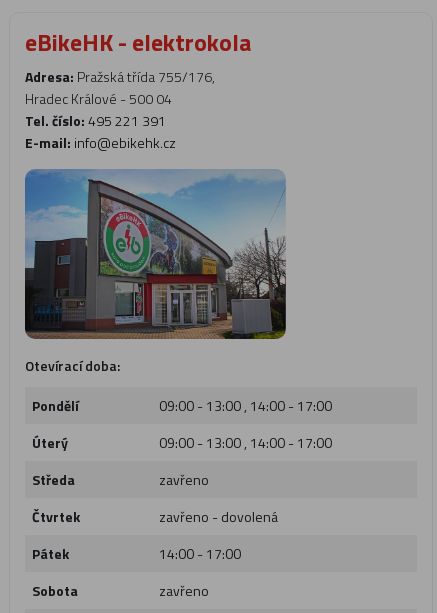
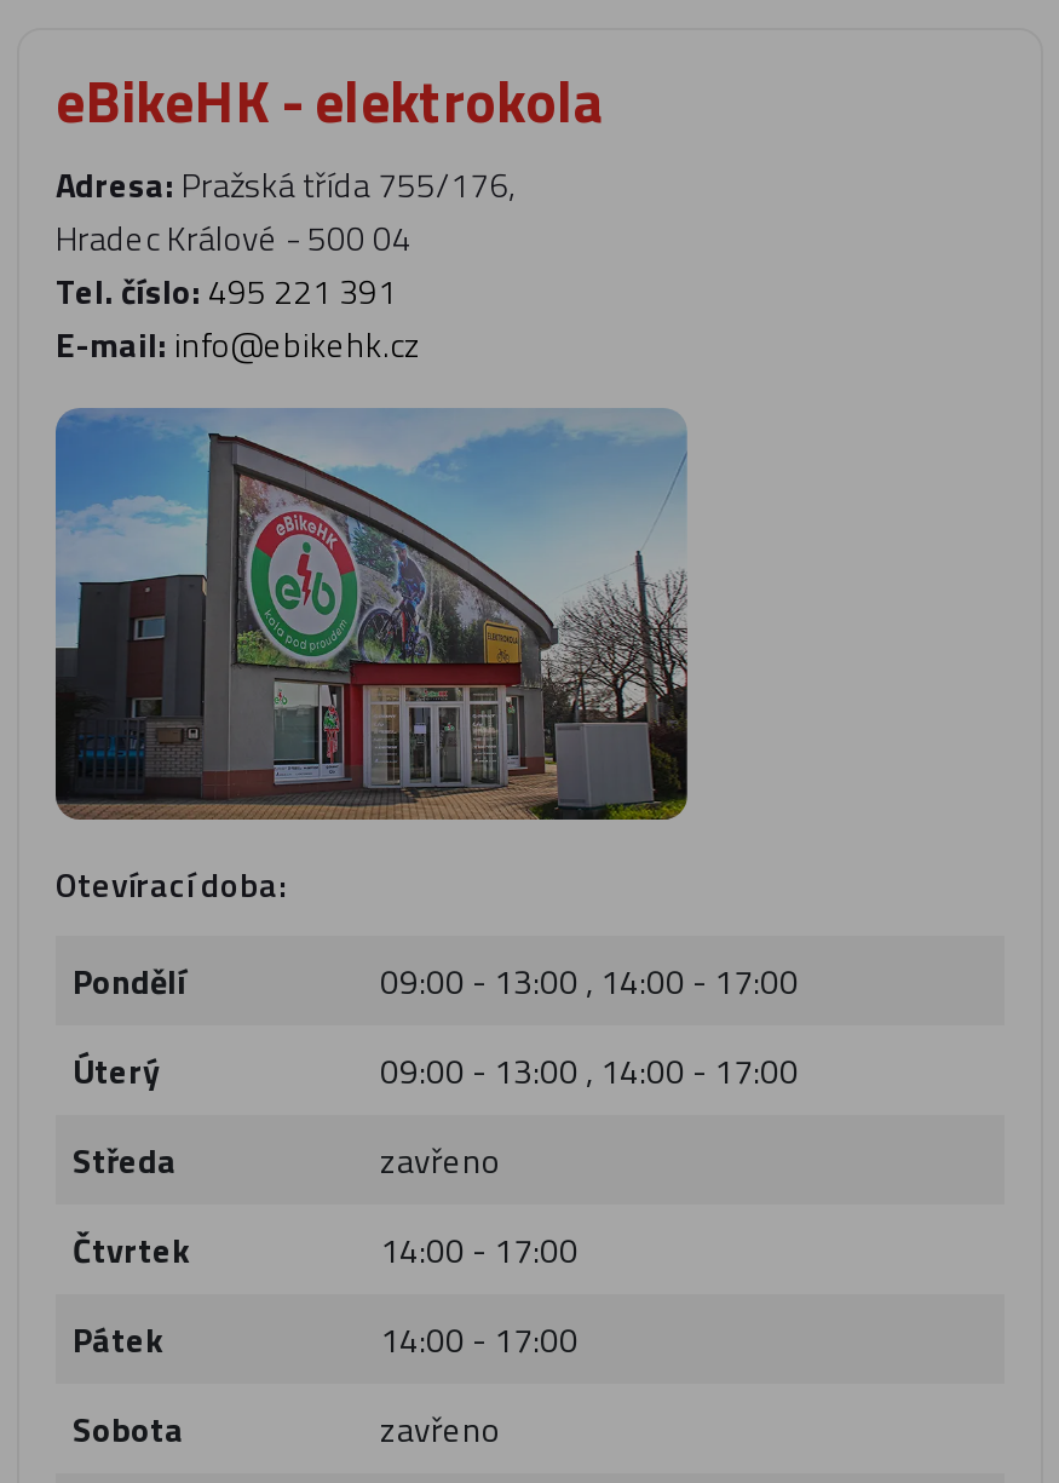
- zavřeno - dovolená
+ 14:00 - 17:00
